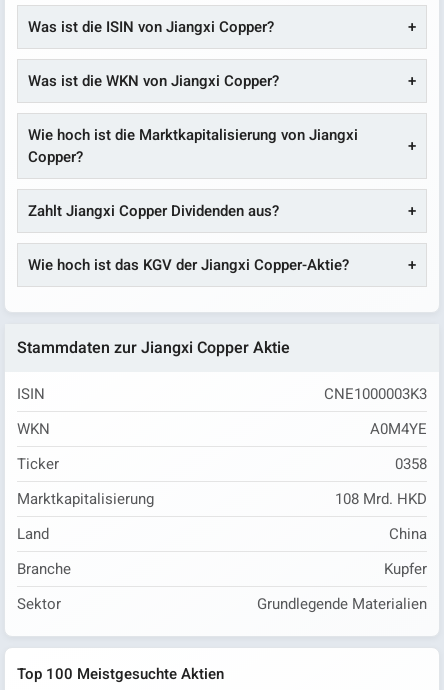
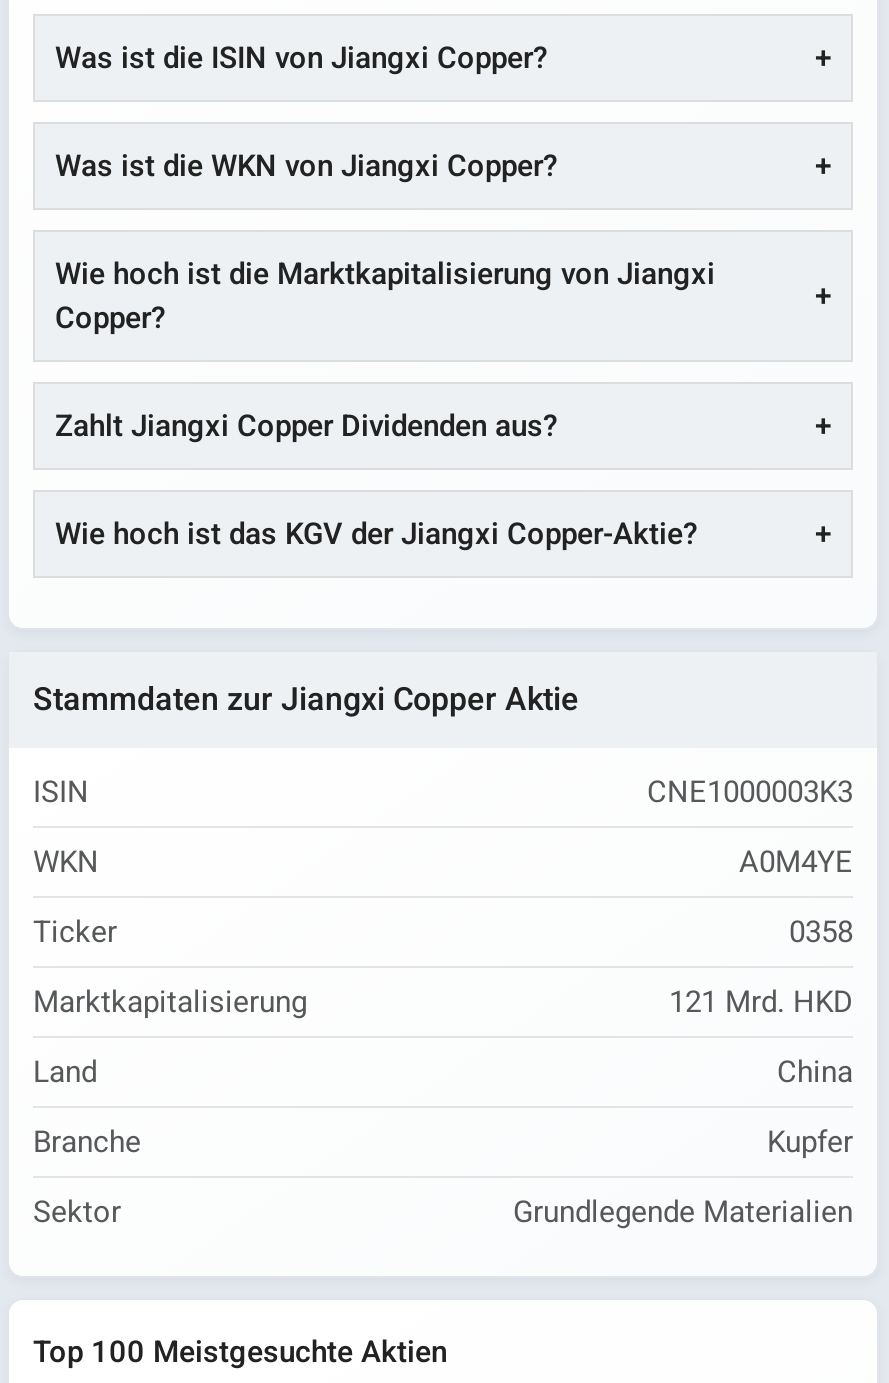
- 108 Mrd. HKD
+ 121 Mrd. HKD
